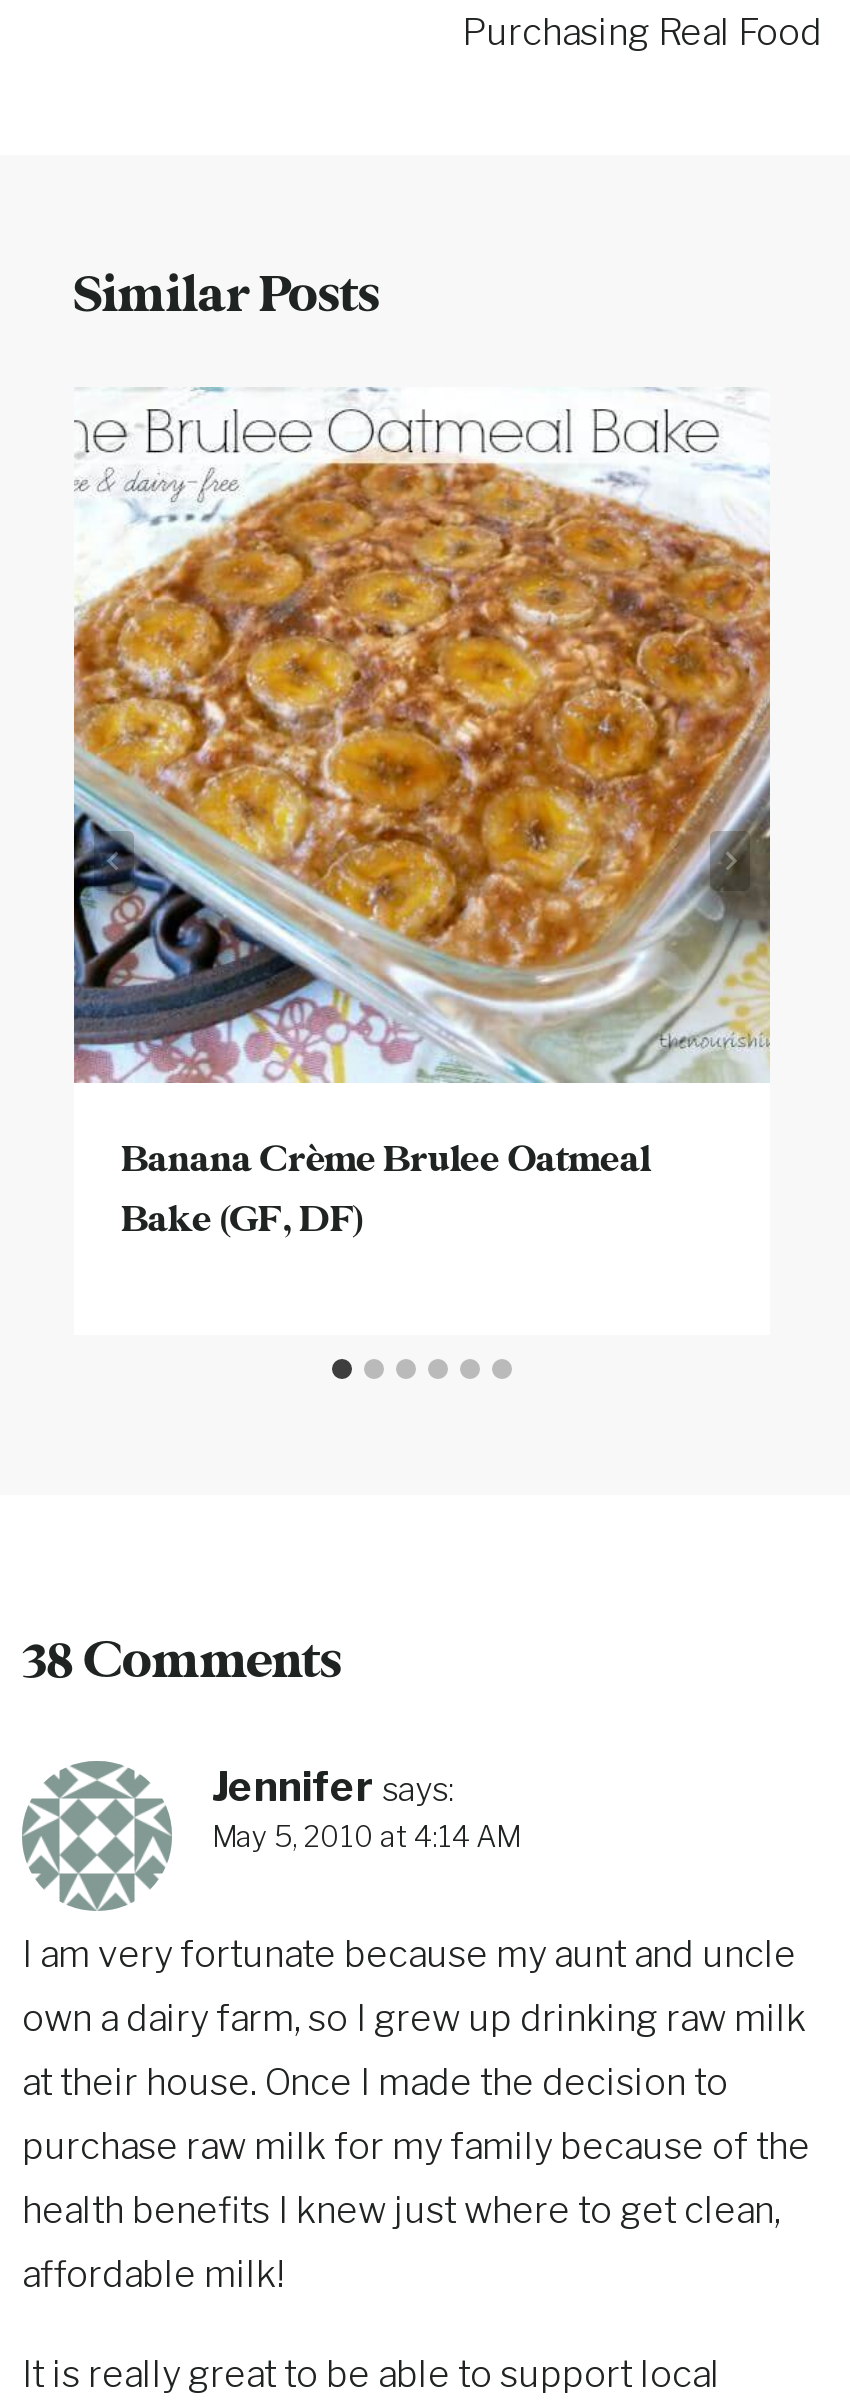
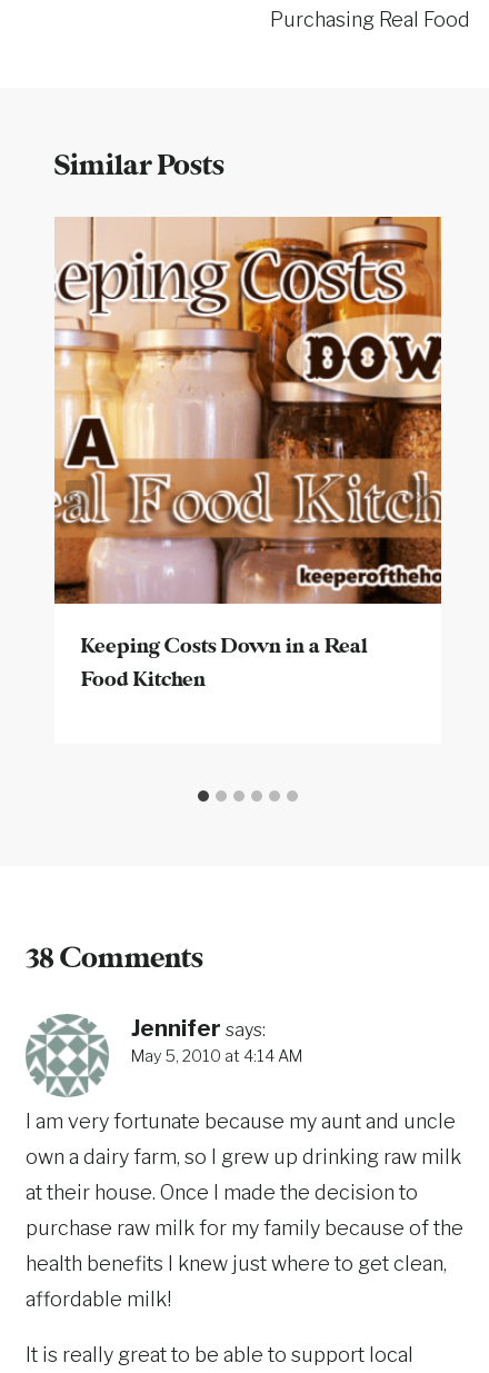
- [image]
- Banana Crème Brulee Oatmeal
+ [image]
+ Keeping Costs Down in a Real

- Bake (GF, DF)
+ Food Kitchen
